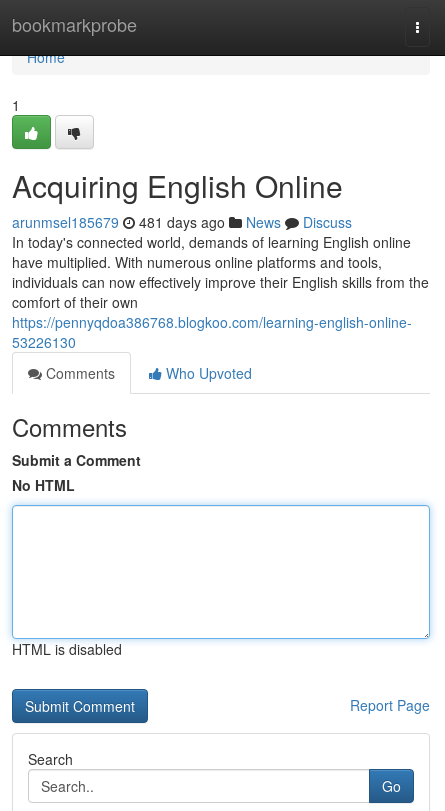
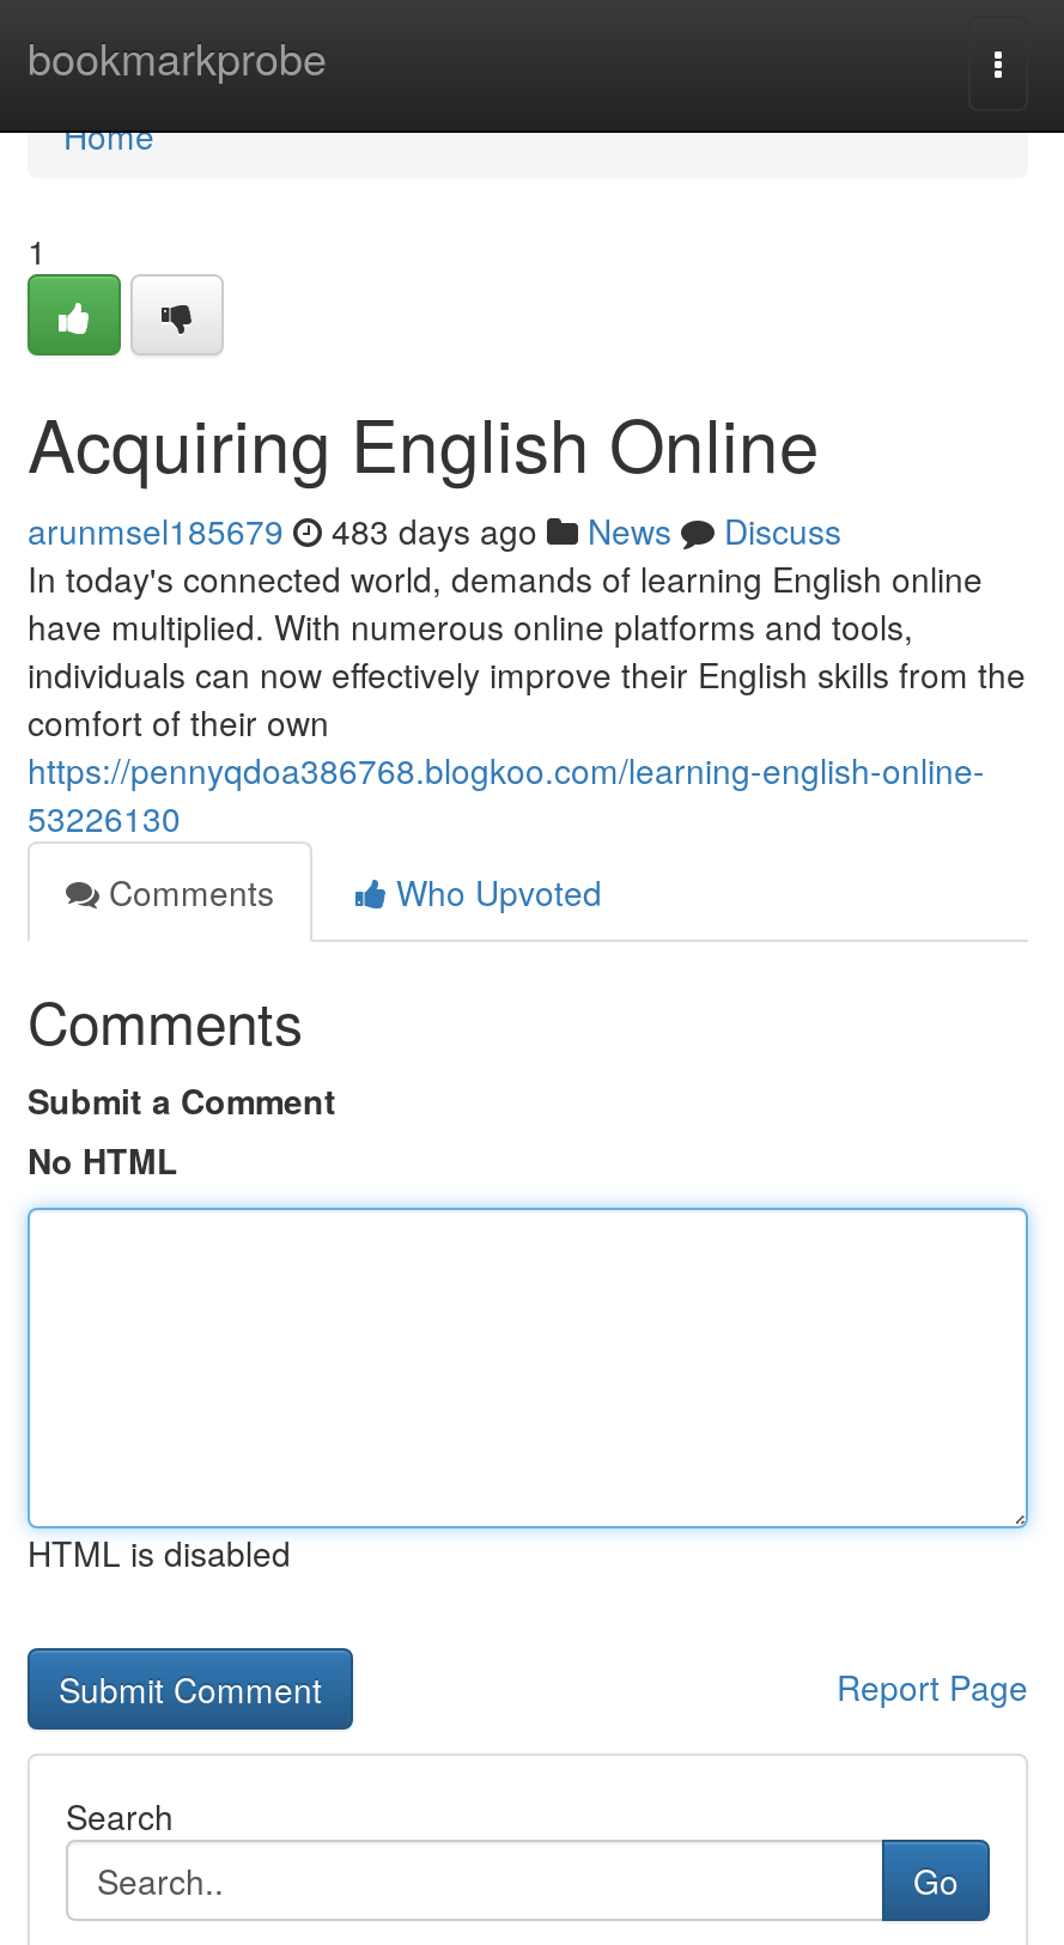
- arunmsel185679 481 days ago News Discuss
+ arunmsel185679 483 days ago News Discuss
